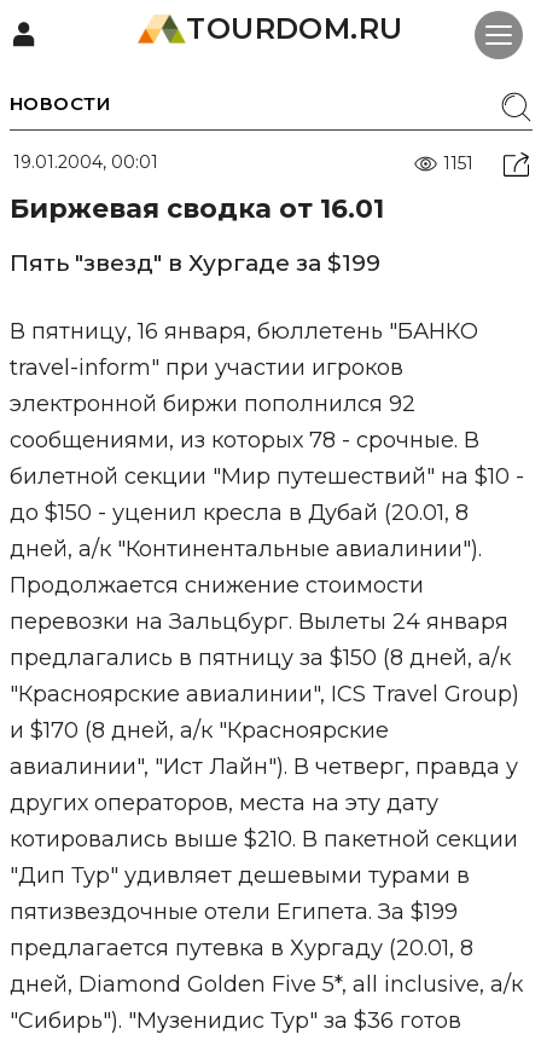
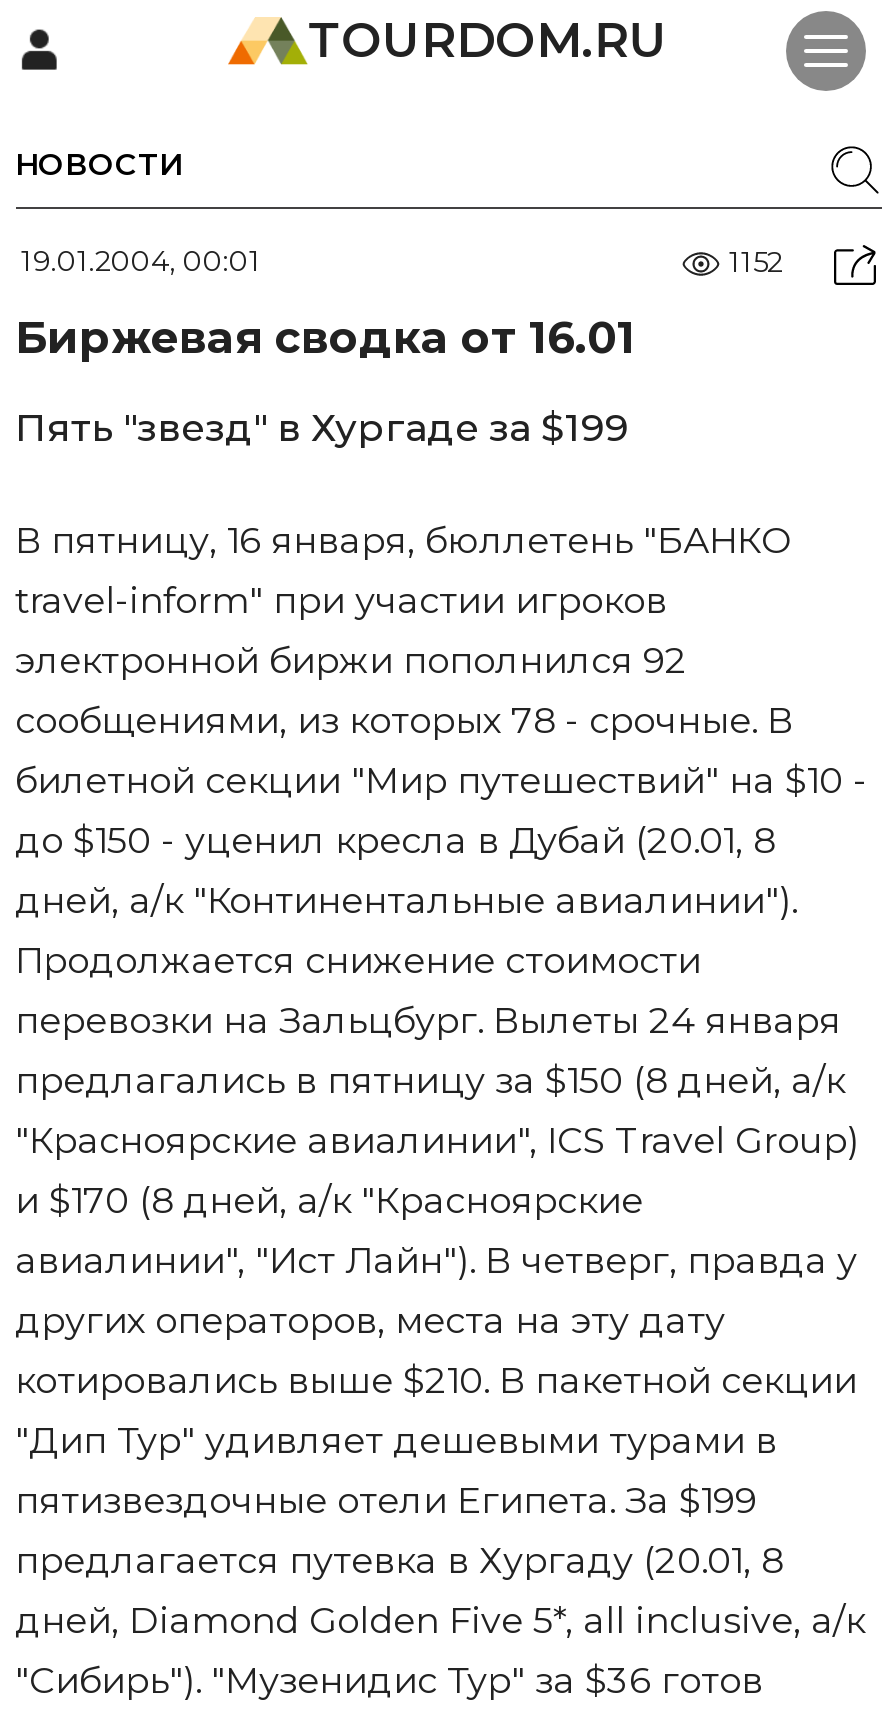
- 1151
+ 1152
